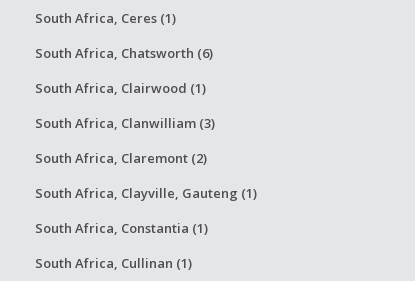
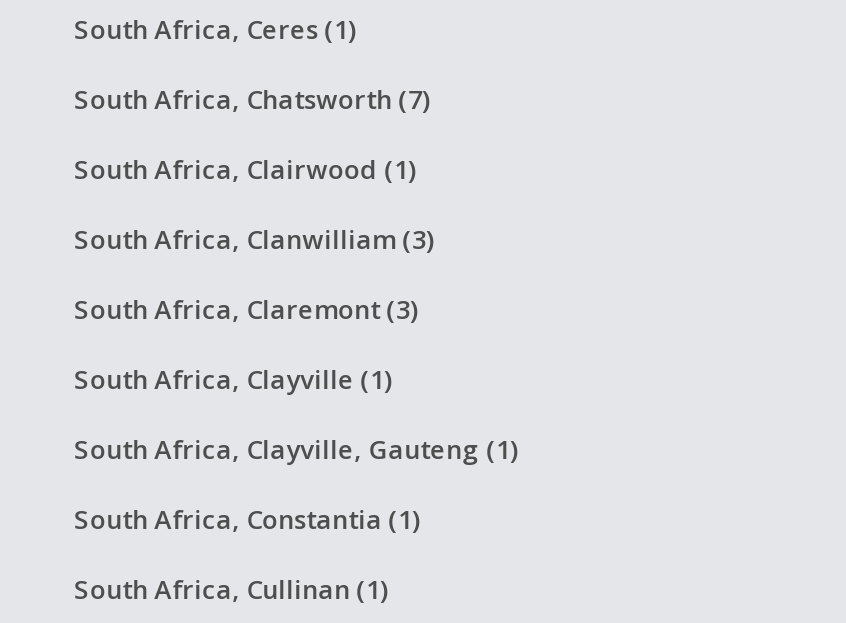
- South Africa, Chatsworth (6)
+ South Africa, Chatsworth (7)

- South Africa, Claremont (2)
+ South Africa, Claremont (3)
+ South Africa, Clayville (1)
